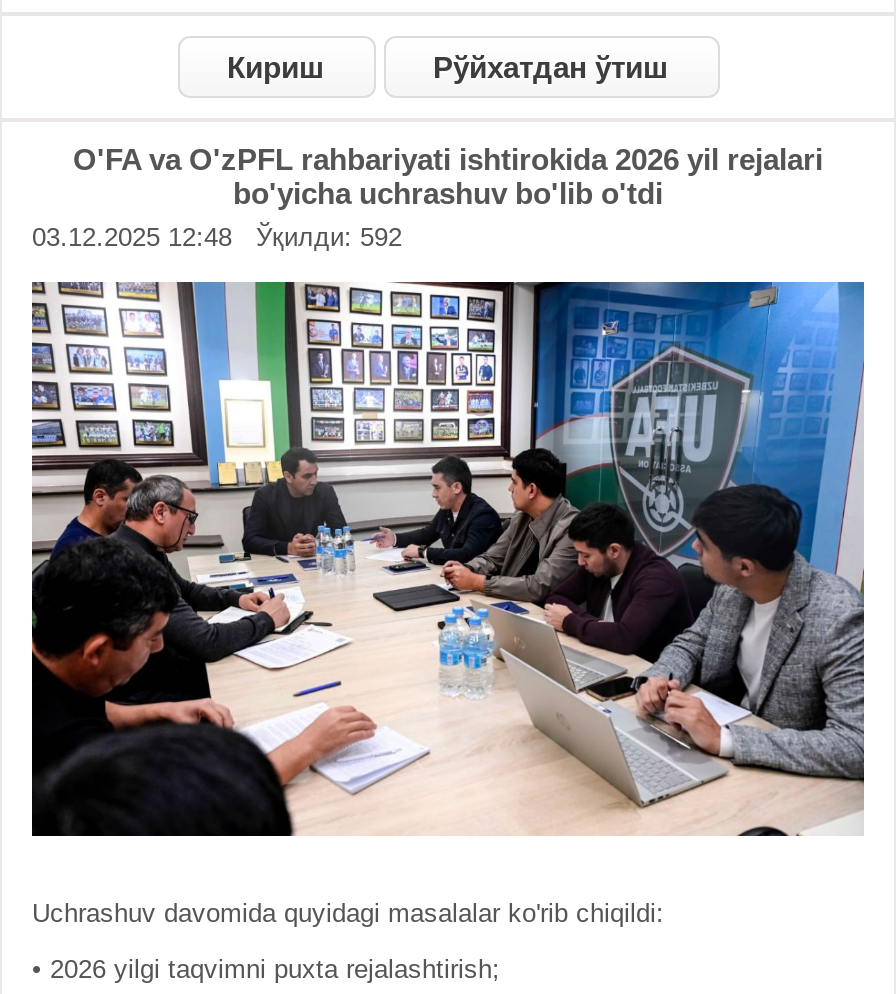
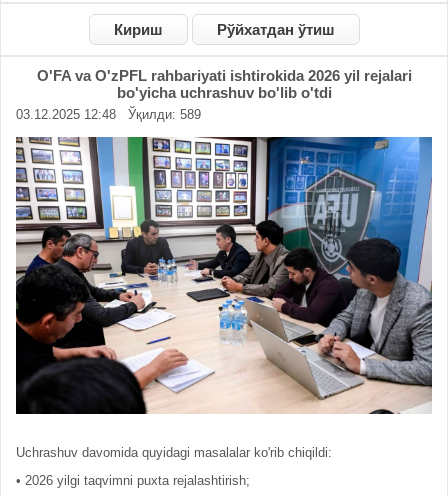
- 03.12.2025 12:48 Ўқилди: 592
+ 03.12.2025 12:48 Ўқилди: 589
